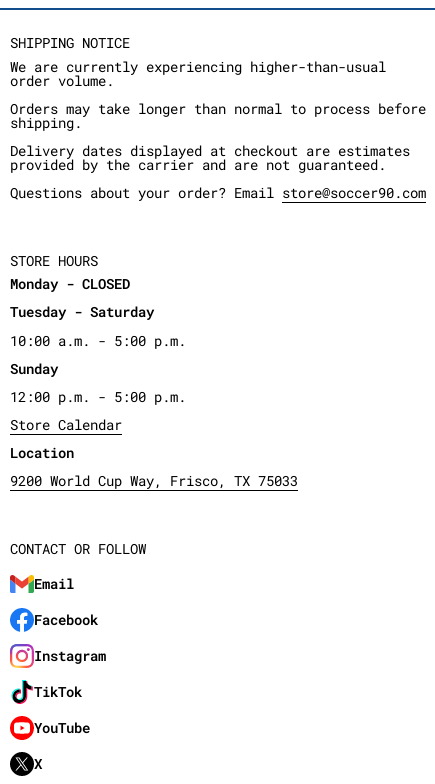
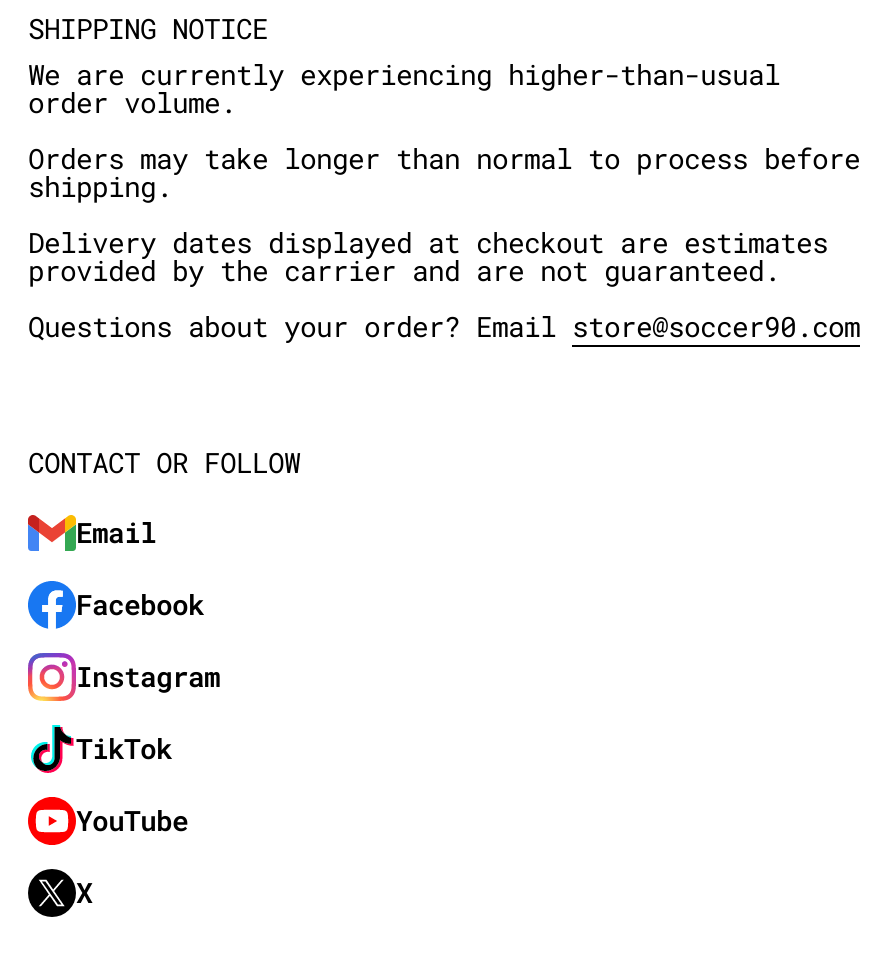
- STORE HOURS
- Monday - CLOSED
- Tuesday - Saturday
- 10:00 a.m. - 5:00 p.m.
- Sunday
- 12:00 p.m. - 5:00 p.m.
- Store Calendar
- Location
- 9200 World Cup Way, Frisco, TX 75033
